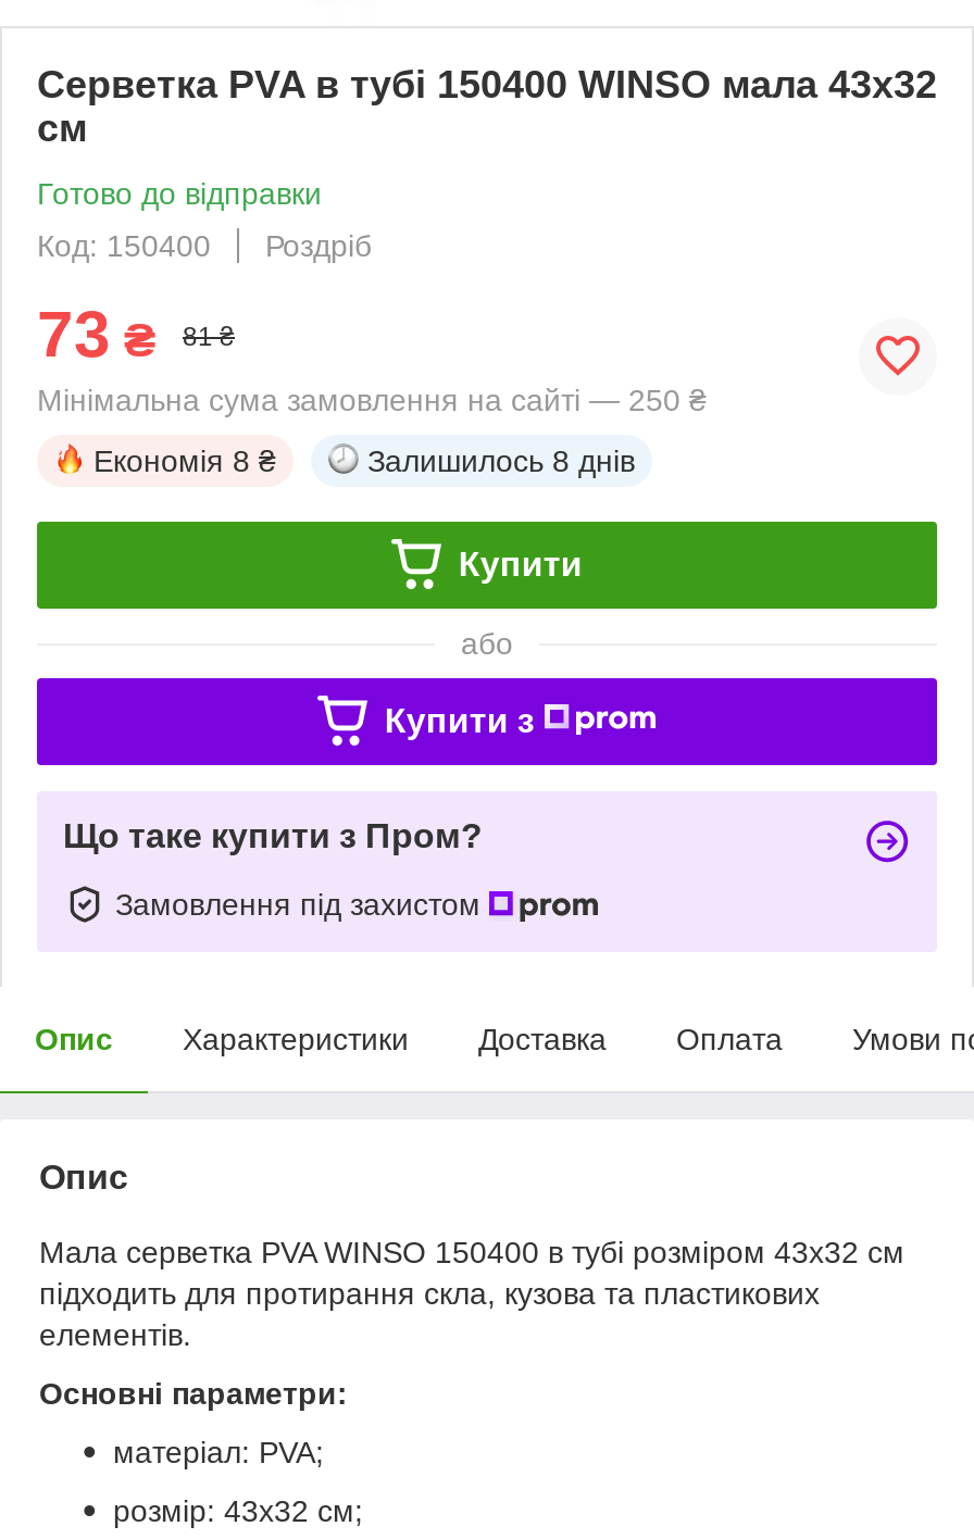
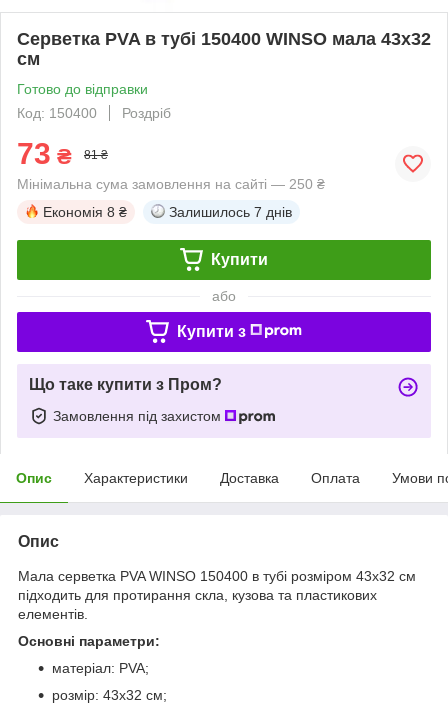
- Залишилось 8 днів
+ Залишилось 7 днів
